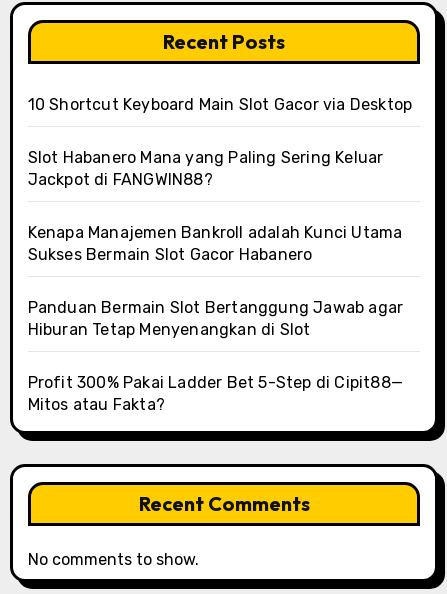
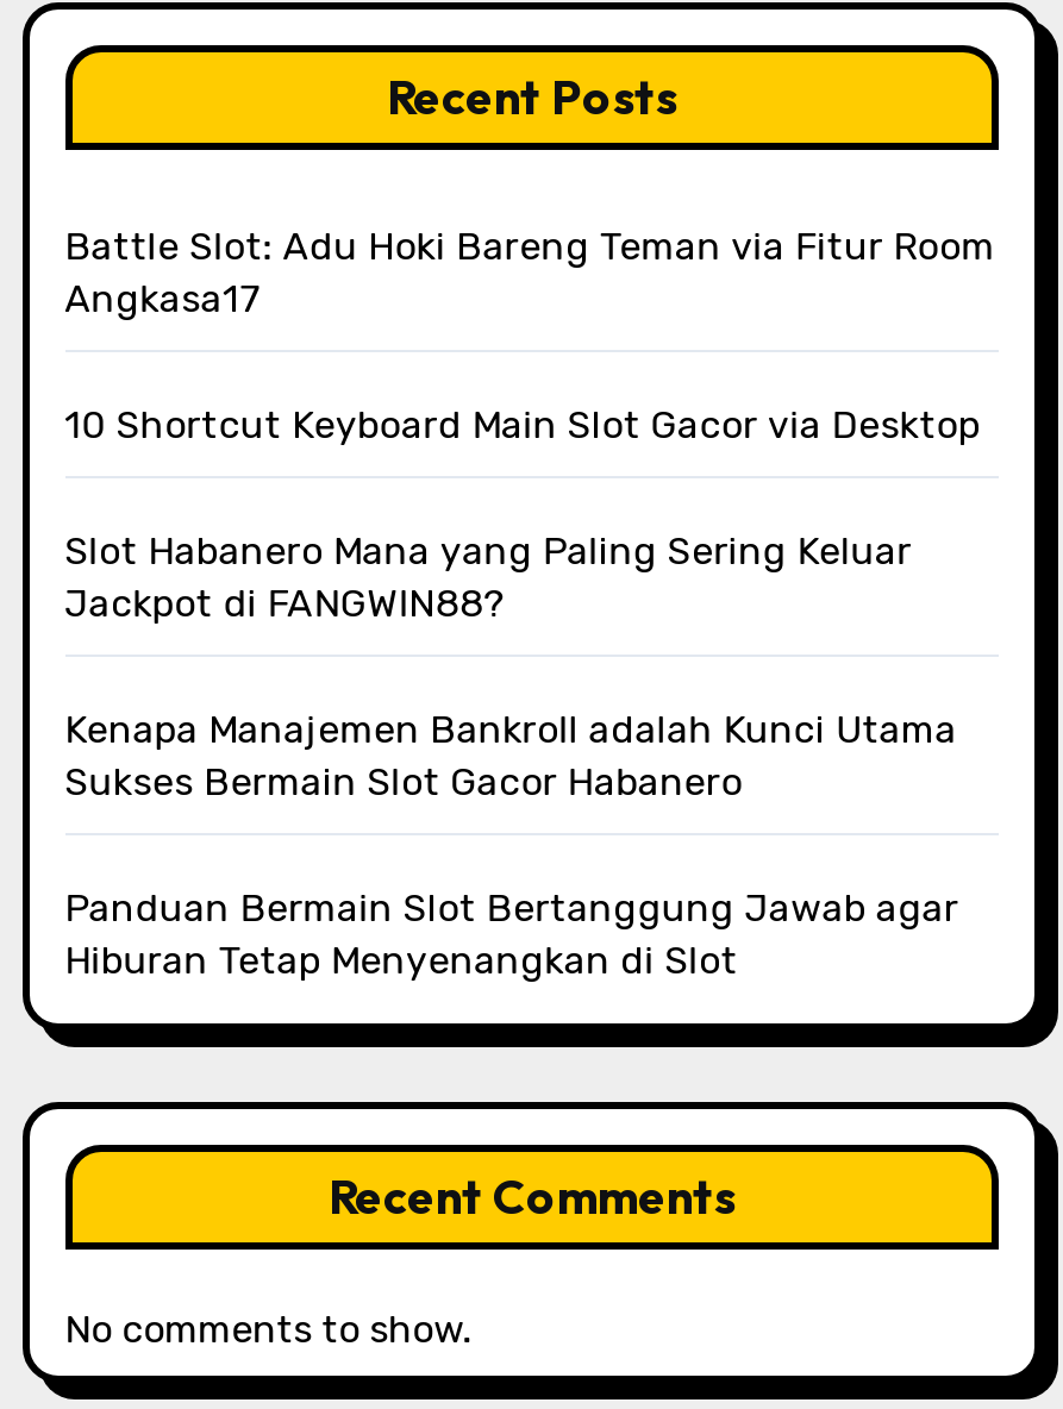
+ Battle Slot: Adu Hoki Bareng Teman via Fitur Room
+ Angkasa17

moved down: 10 Shortcut Keyboard Main Slot Gacor via Desktop | Slot Habanero Mana yang Paling Sering Keluar | Jackpot di FANGWIN88? | Kenapa Manajemen Bankroll adalah Kunci Utama | Sukses Bermain Slot Gacor Habanero | Panduan Bermain Slot Bertanggung Jawab agar | Hiburan Tetap Menyenangkan di Slot

- Profit 300% Pakai Ladder Bet 5-Step di Cipit88—
- Mitos atau Fakta?
